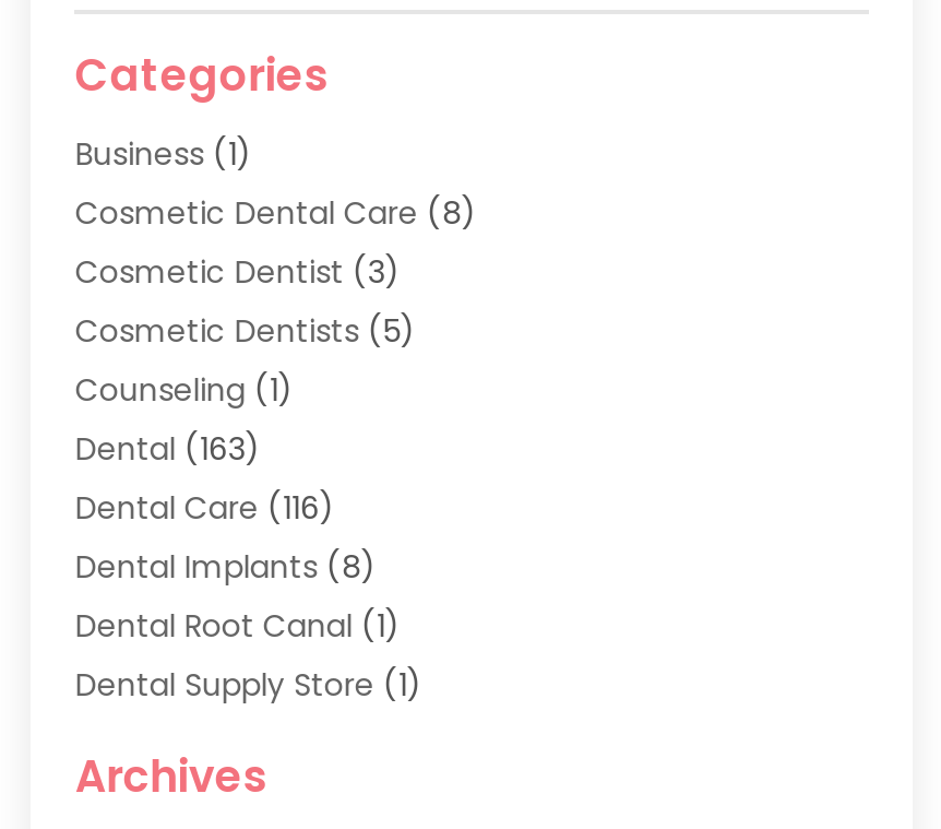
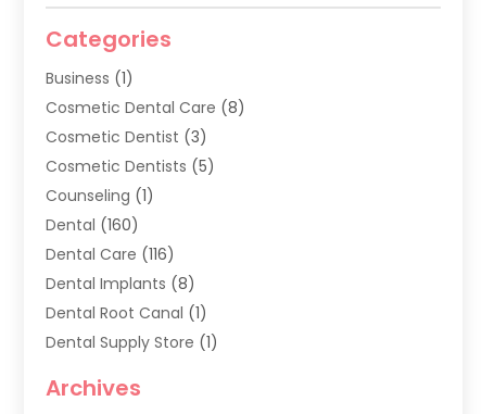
- Dental (163)
+ Dental (160)
